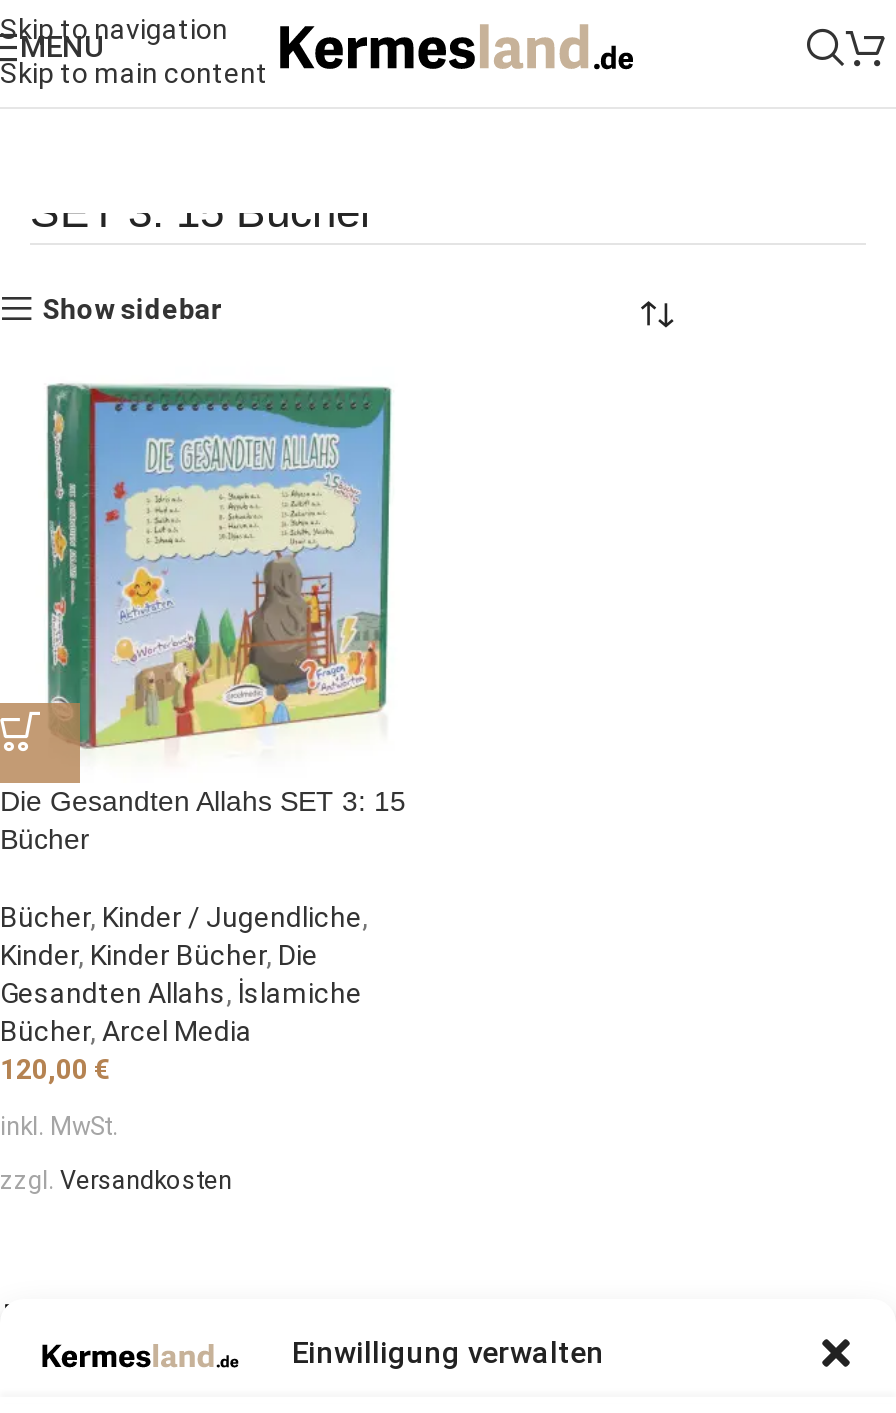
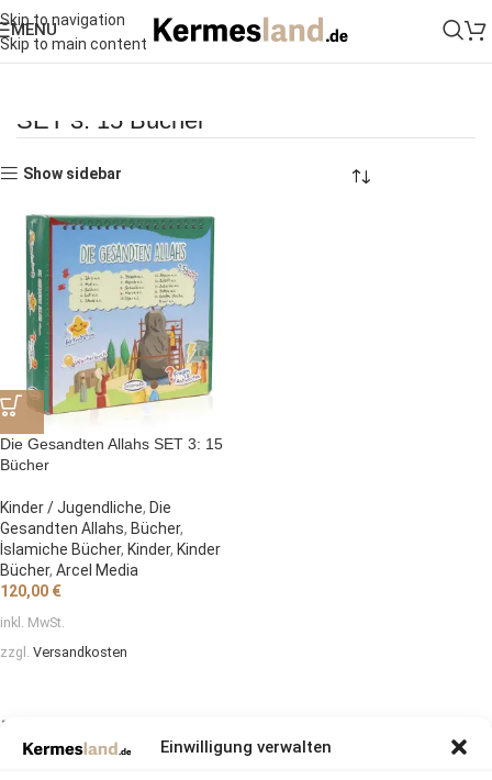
- Bücher, Kinder / Jugendliche,
- Kinder, Kinder Bücher, Die
- Gesandten Allahs, İslamiche
+ Kinder / Jugendliche, Die
+ Gesandten Allahs, Bücher,
+ İslamiche Bücher, Kinder, Kinder
